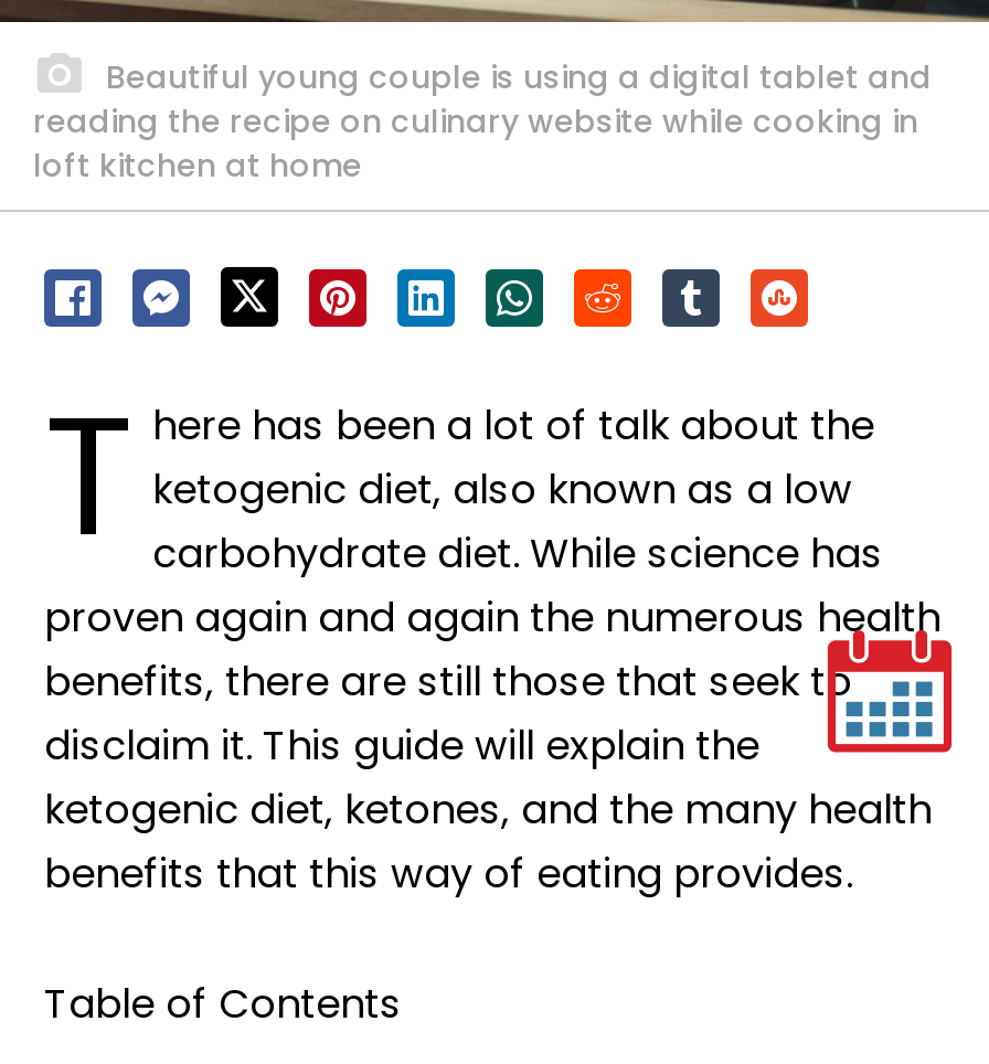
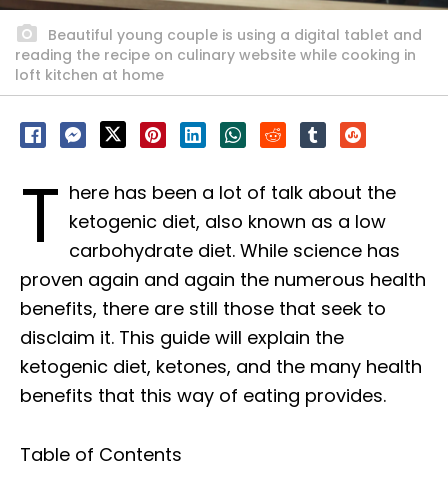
- [image]
